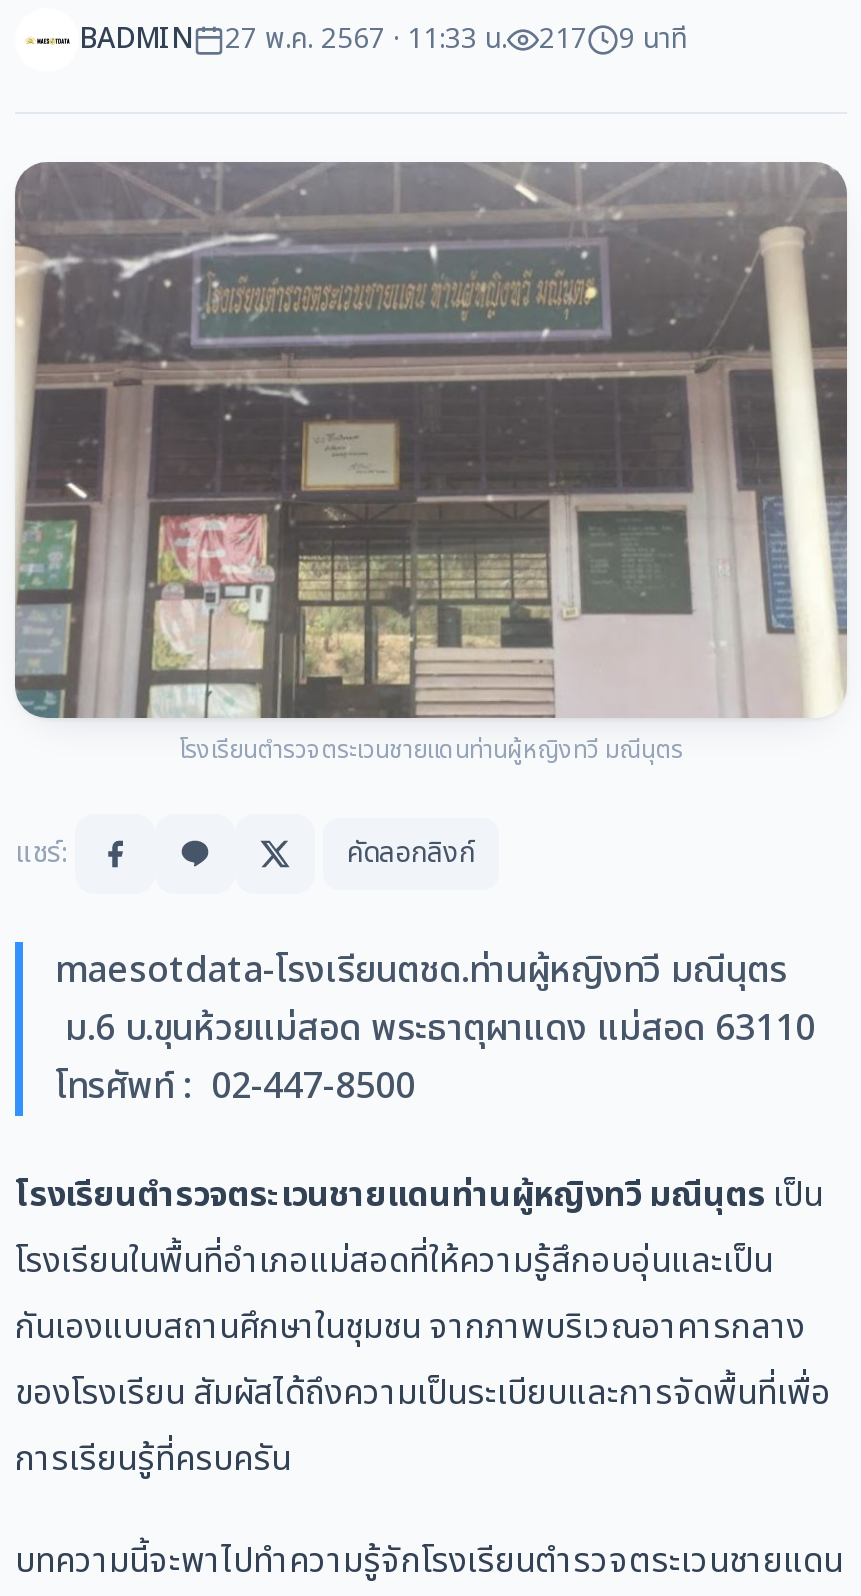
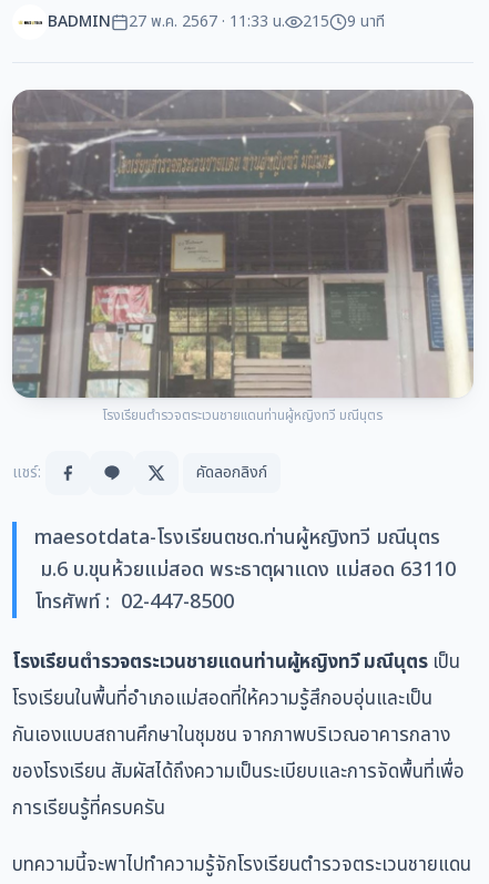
- BADMIN 27 พ.ค. 2567 · 11:33 น. 217 9 นาที
+ BADMIN 27 พ.ค. 2567 · 11:33 น. 215 9 นาที
